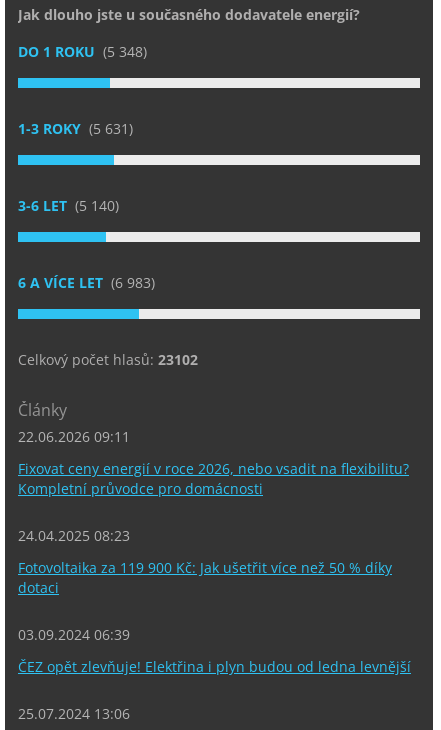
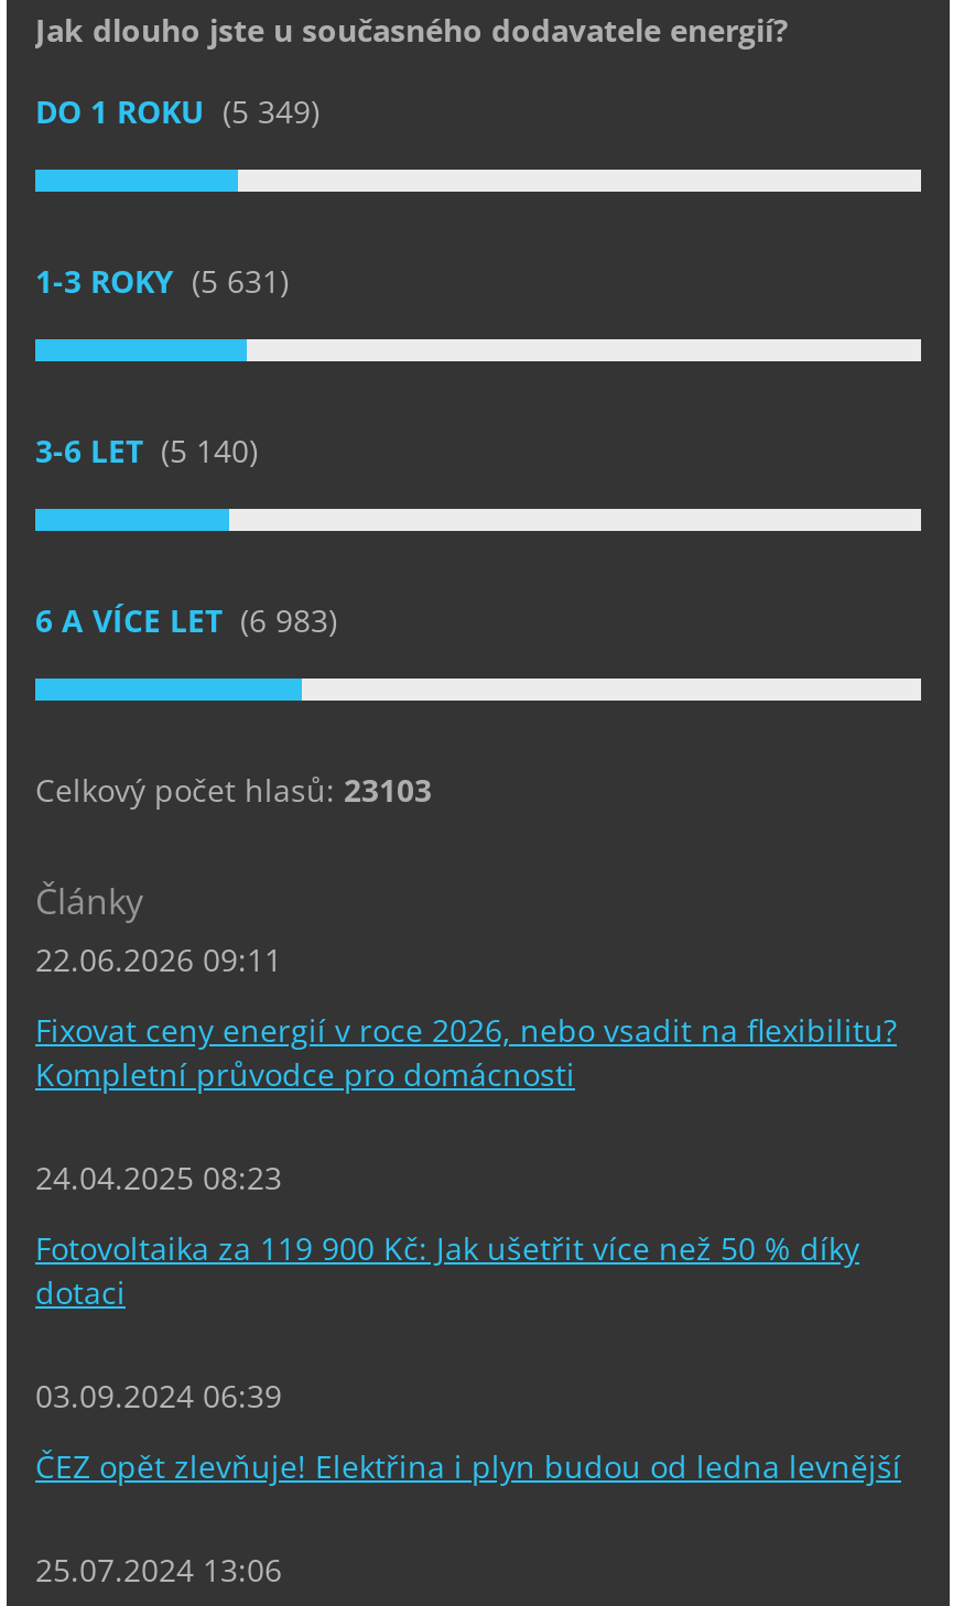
- DO 1 ROKU (5 348)
+ DO 1 ROKU (5 349)

- Celkový počet hlasů: 23102
+ Celkový počet hlasů: 23103
